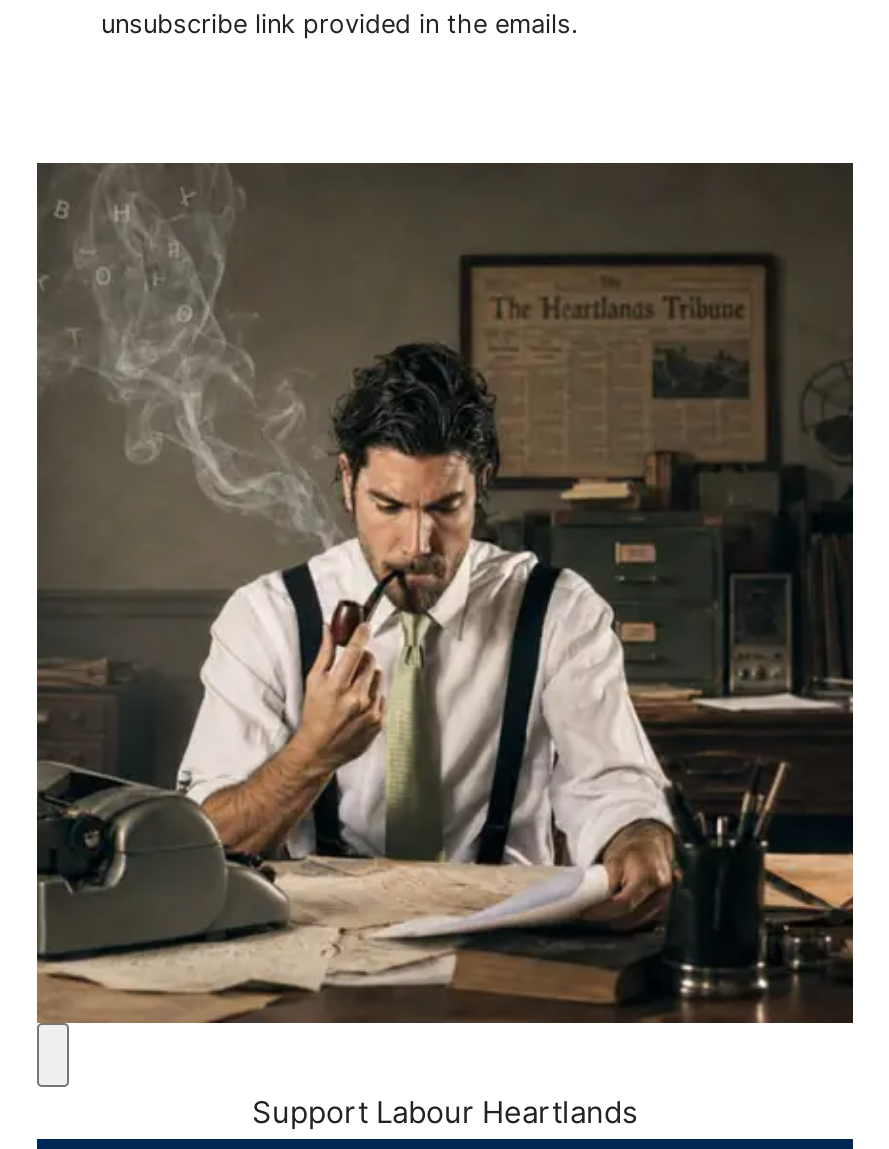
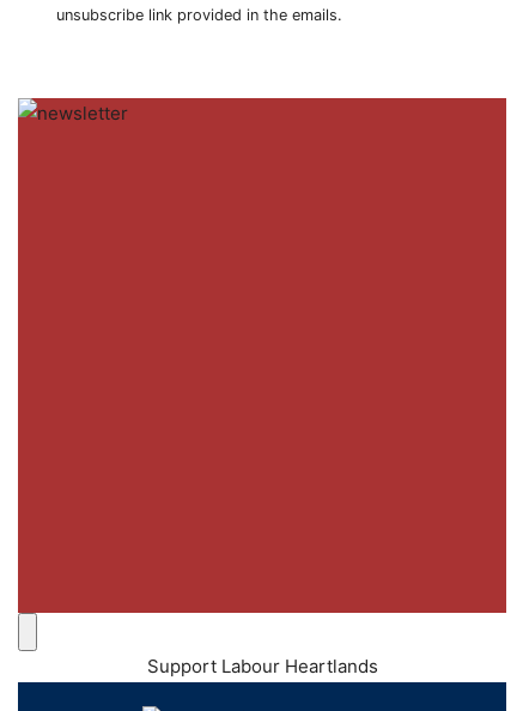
- [image]
